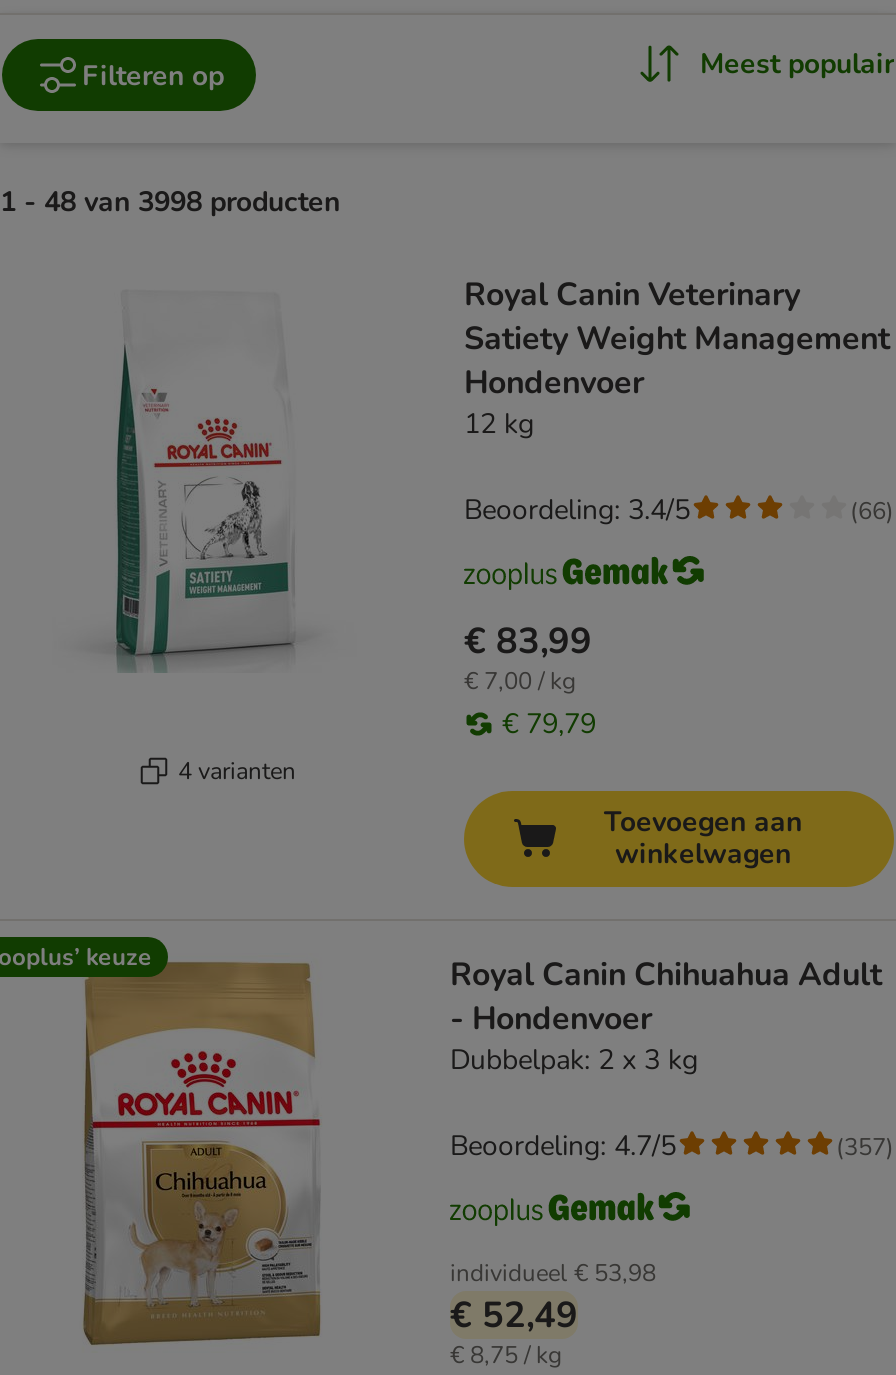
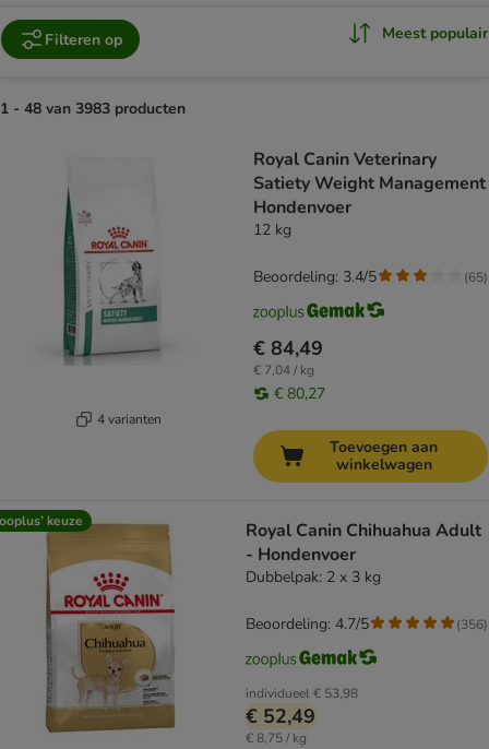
- 1 - 48 van 3998 producten
+ 1 - 48 van 3983 producten

- (66)
+ (65)

- € 83,99
+ € 84,49

- € 7,00 / kg
+ € 7,04 / kg

- € 79,79
+ € 80,27

- (357)
+ (356)
